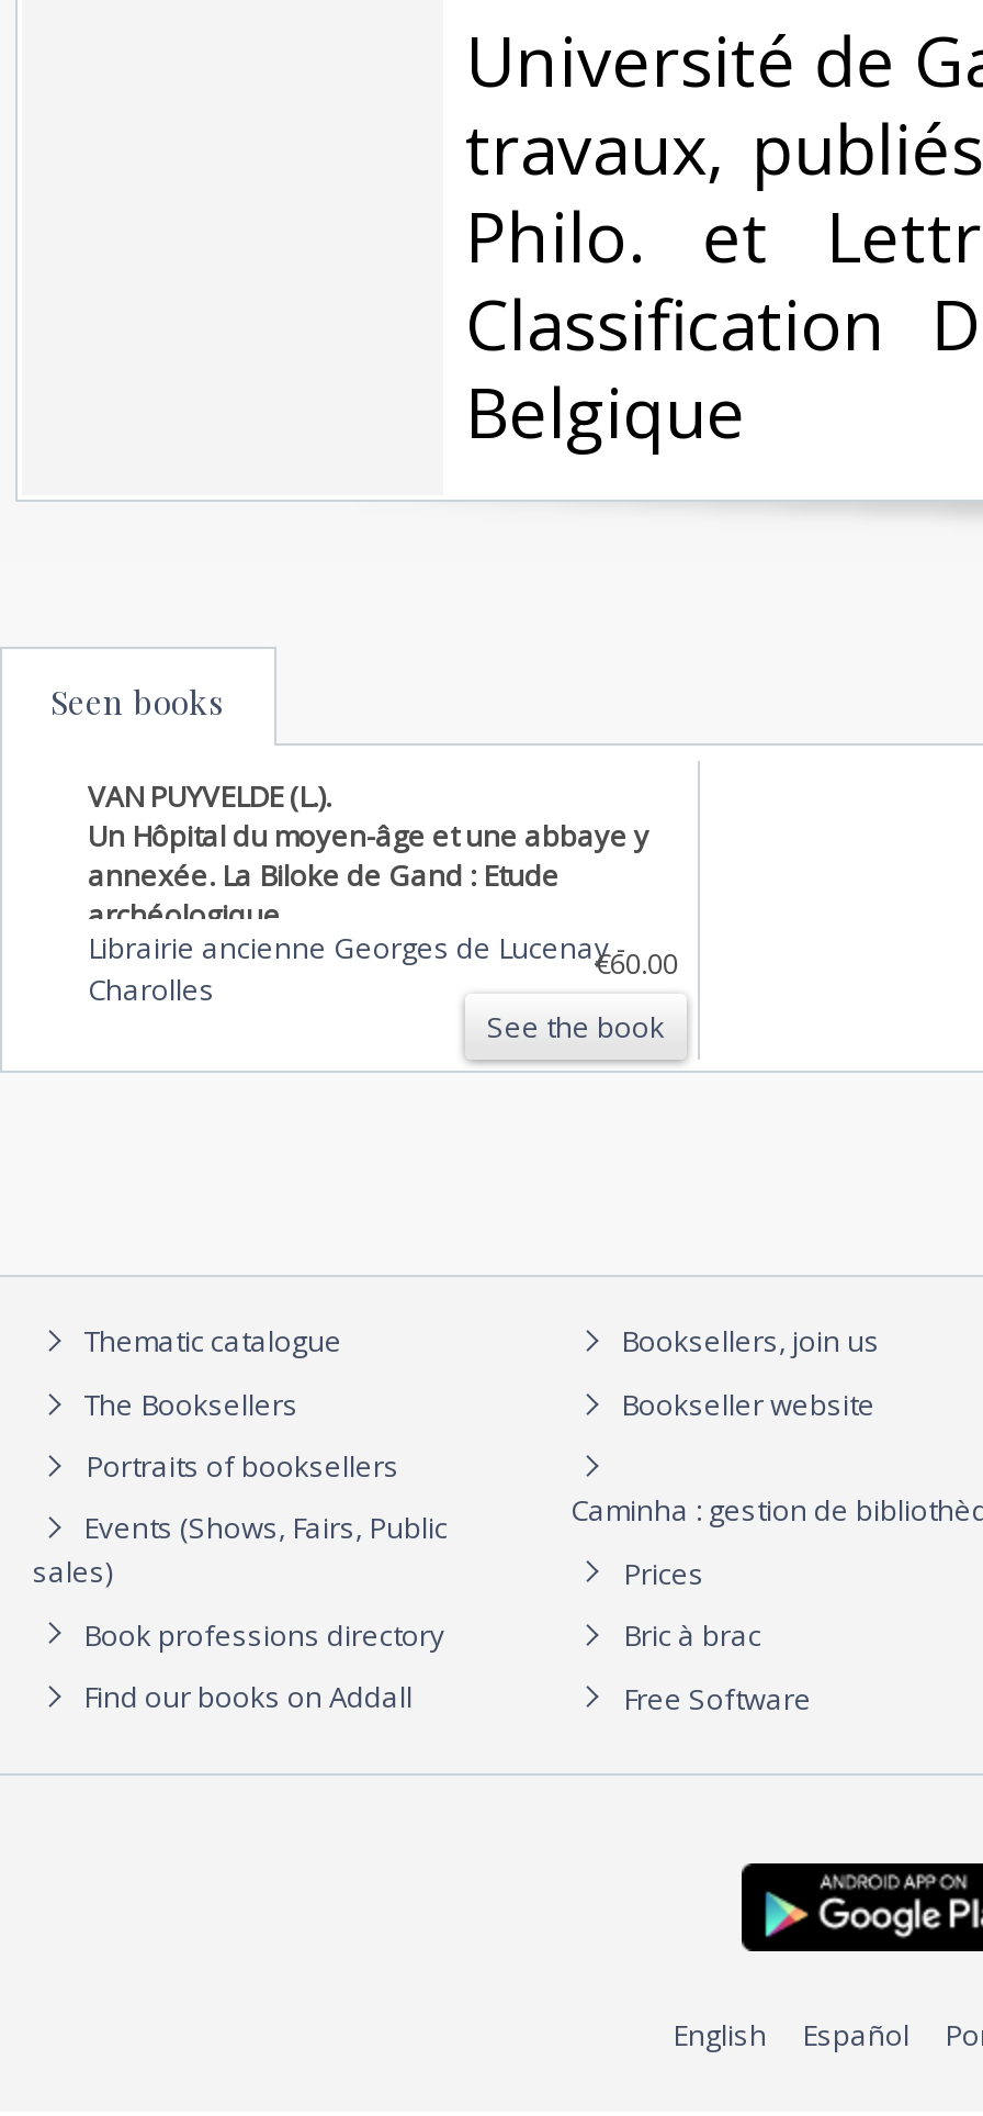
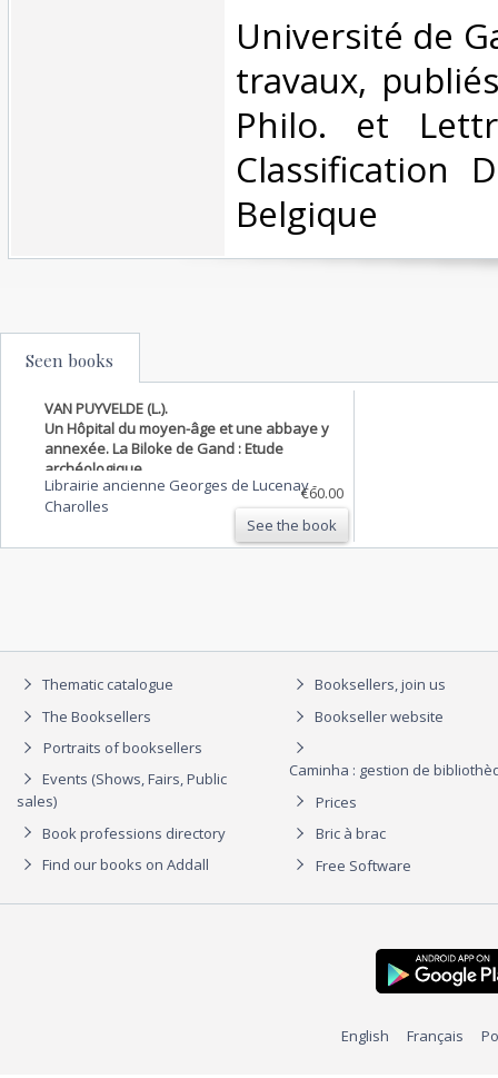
- Español
+ Français
